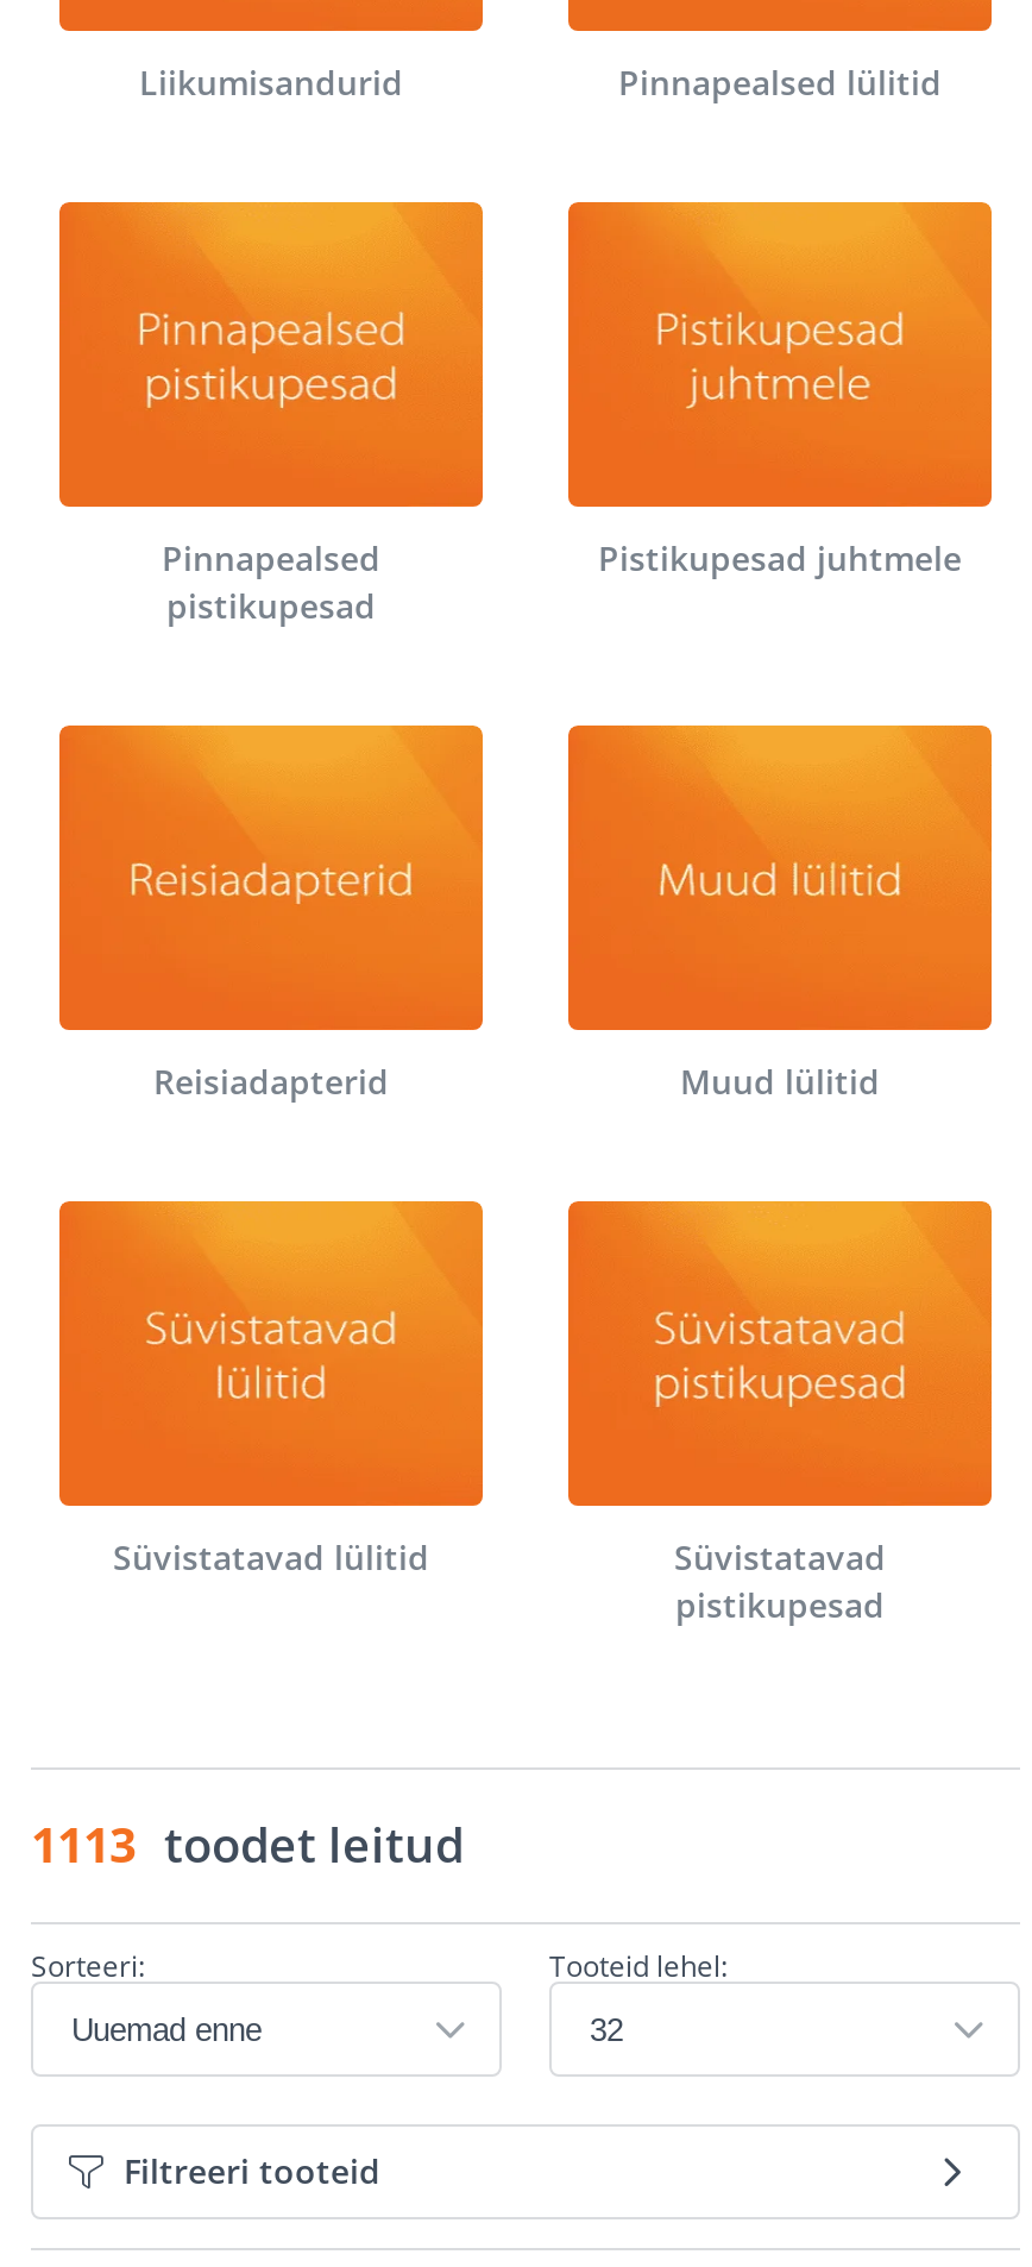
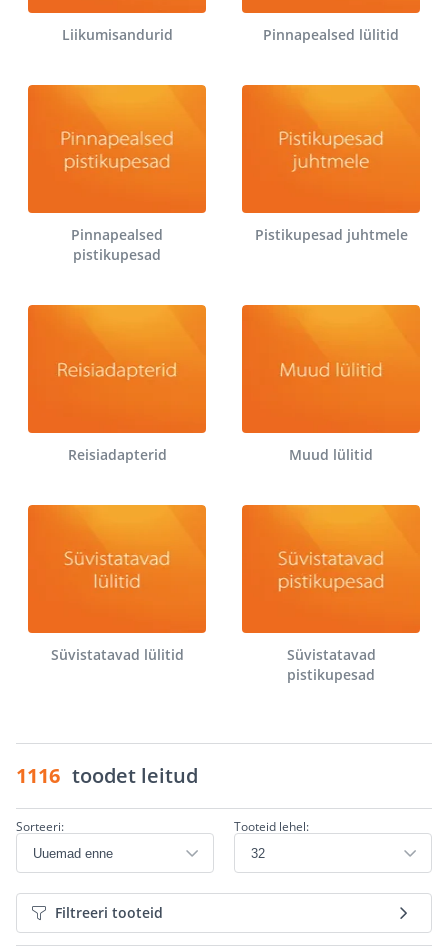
- 1113 toodet leitud
+ 1116 toodet leitud
